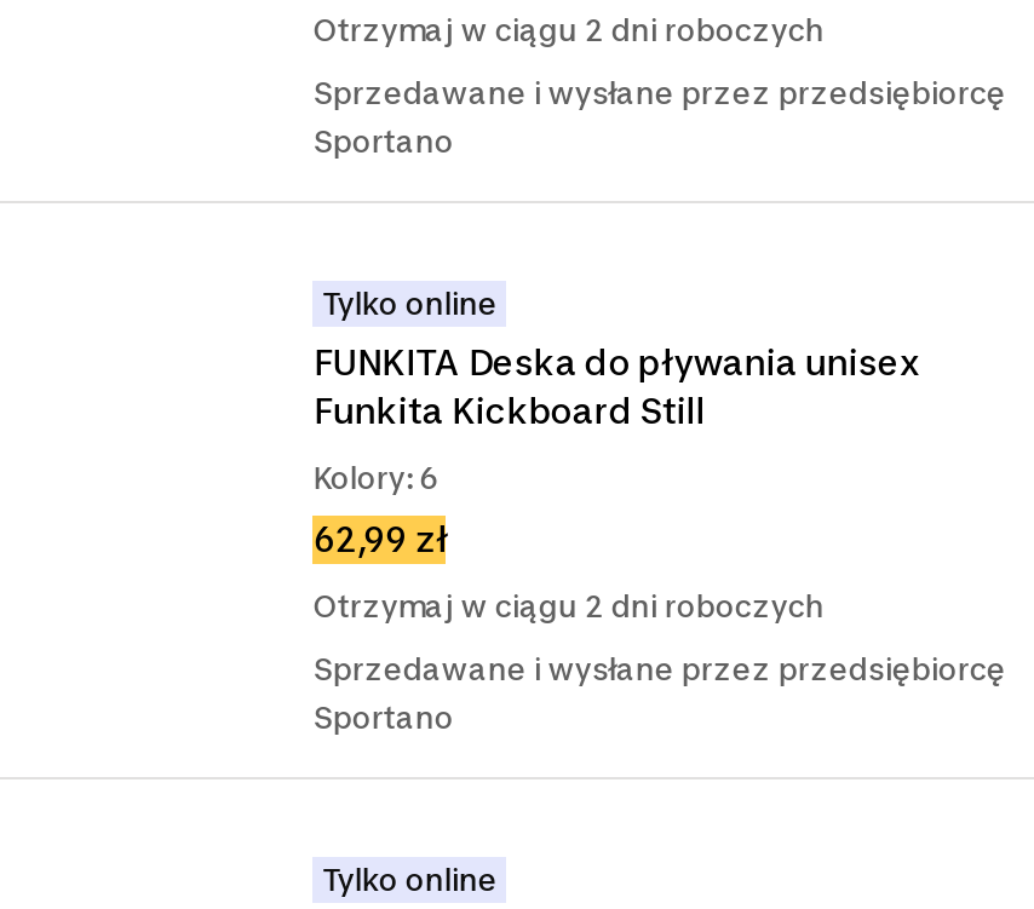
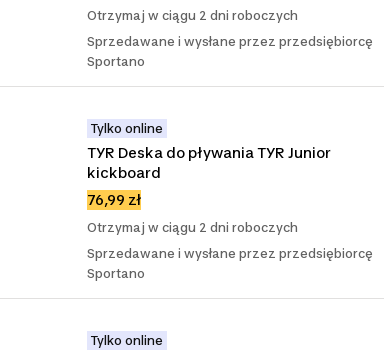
- FUNKITA Deska do pływania unisex
- Funkita Kickboard Still
- Kolory: 6
- 62,99 zł
+ TYR Deska do pływania TYR Junior
+ kickboard
+ 76,99 zł
